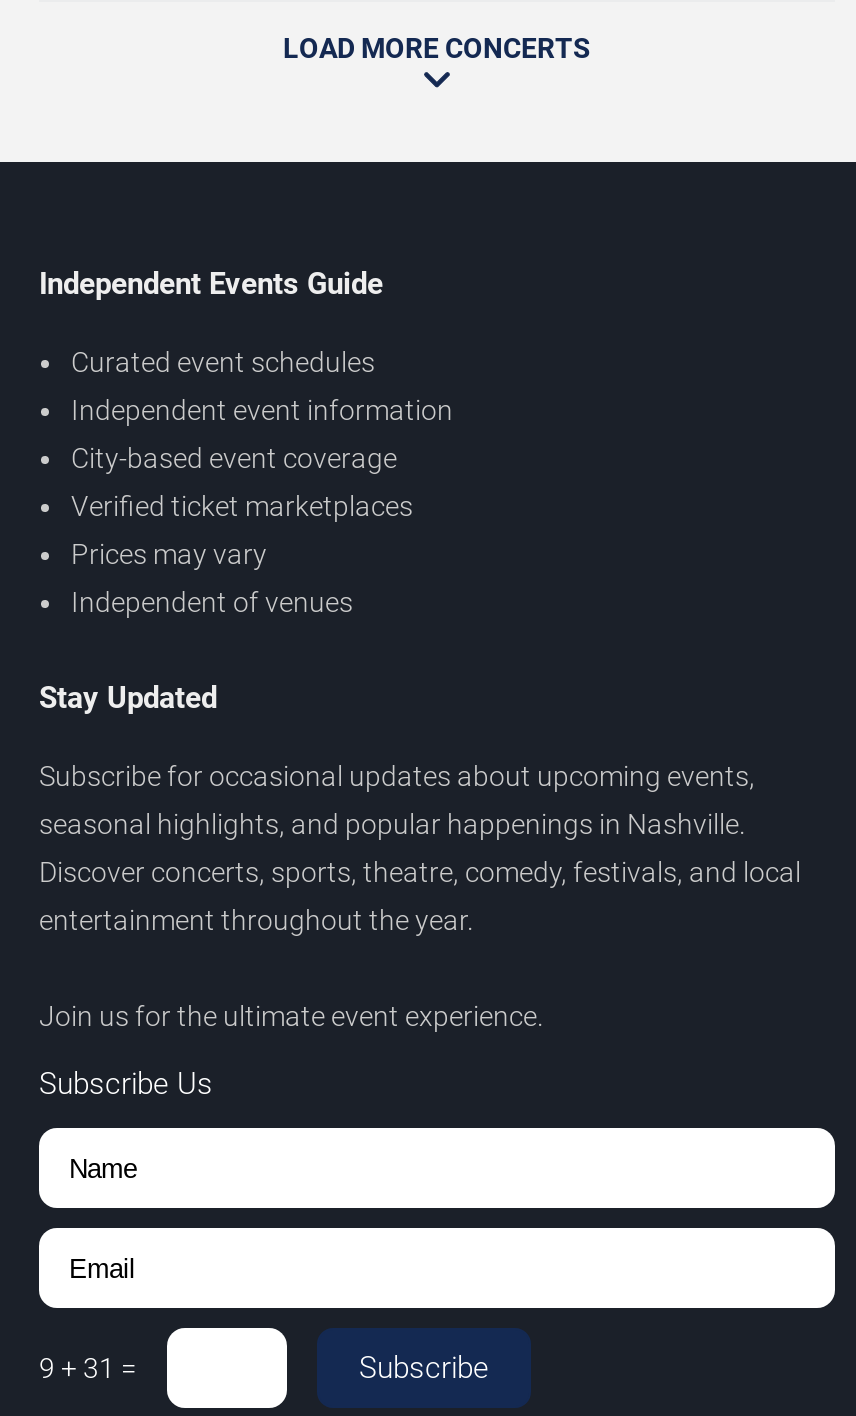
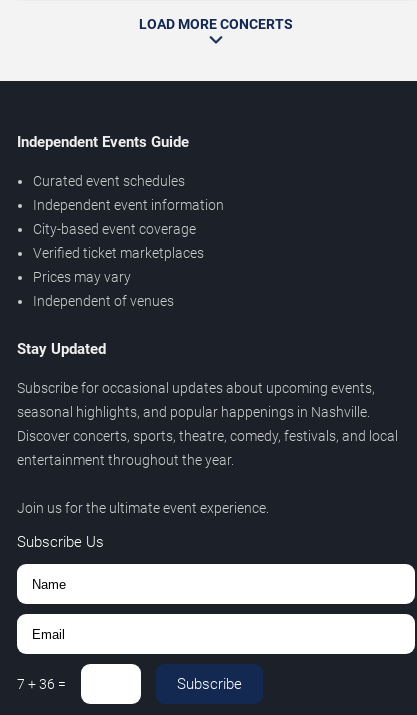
- 9 + 31 =
+ 7 + 36 =
